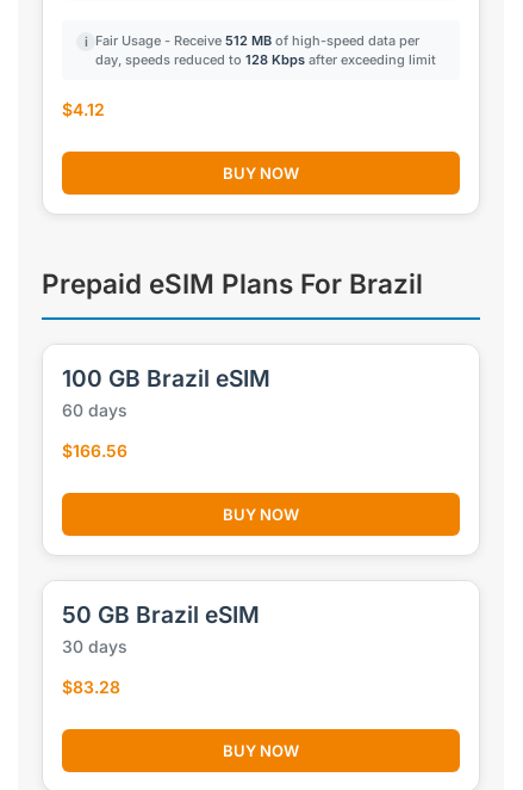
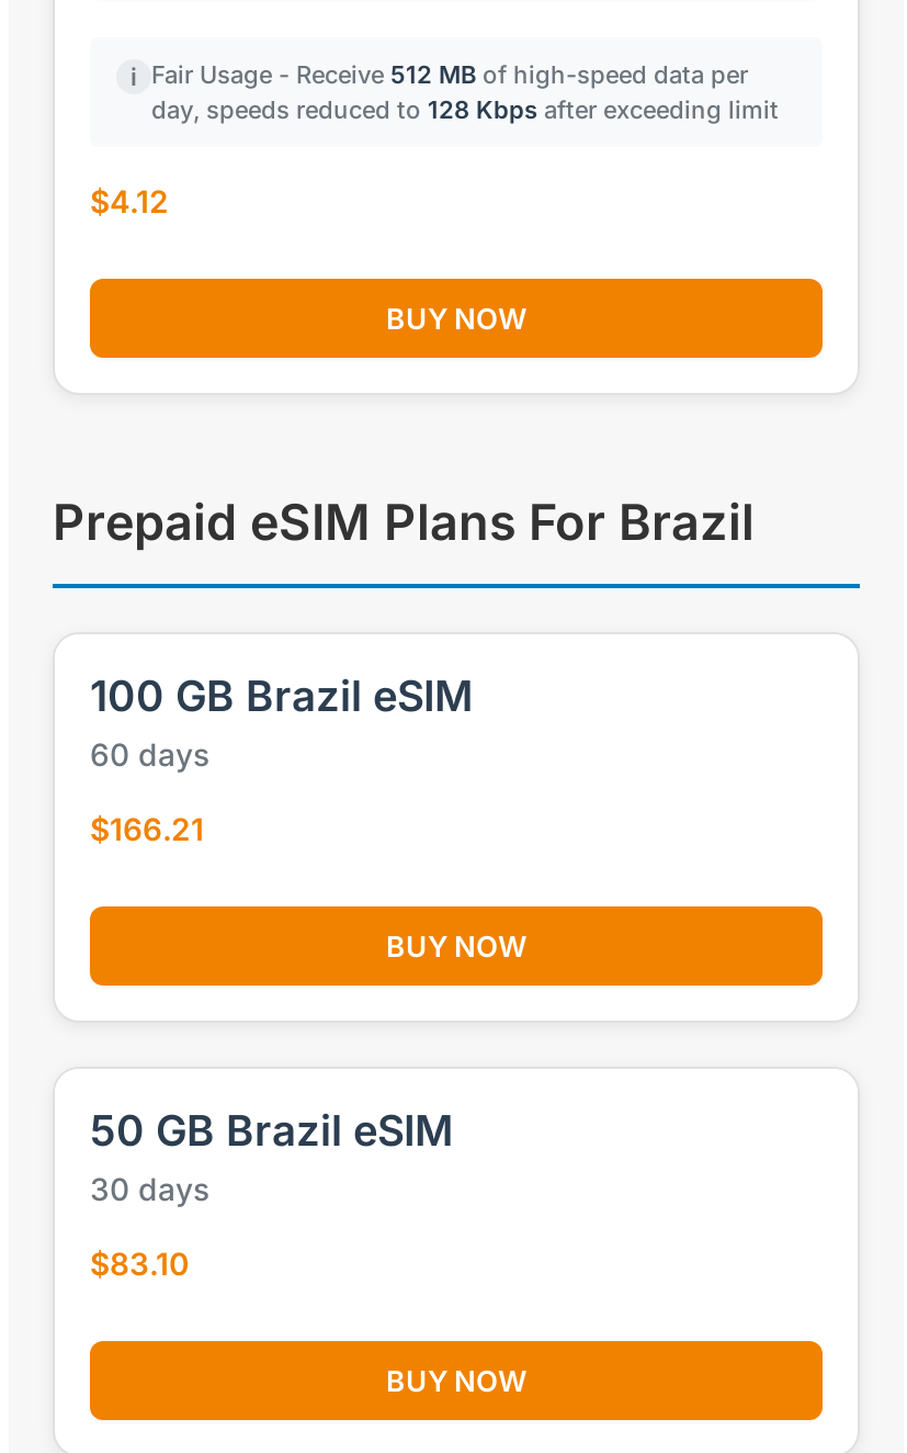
- $166.56
+ $166.21

- $83.28
+ $83.10
